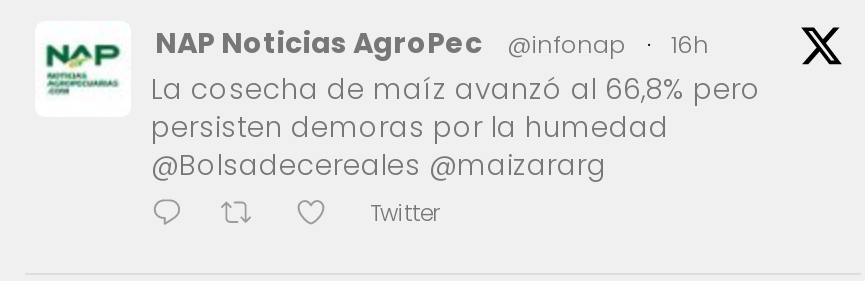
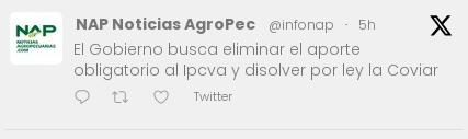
- 16h
- La cosecha de maíz avanzó al 66,8% pero
- persisten demoras por la humedad
- @Bolsadecereales @maizararg
+ 5h
+ El Gobierno busca eliminar el aporte
+ obligatorio al Ipcva y disolver por ley la Coviar
